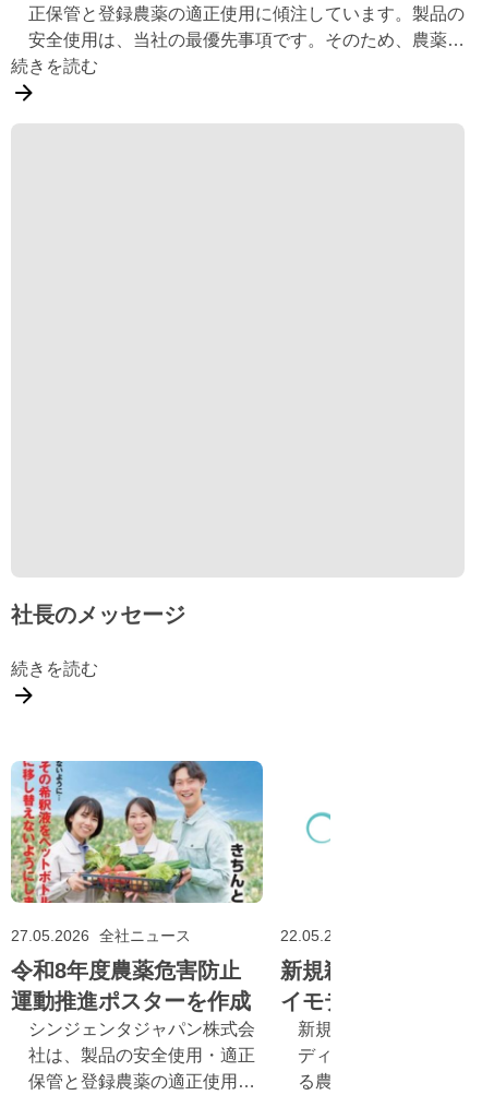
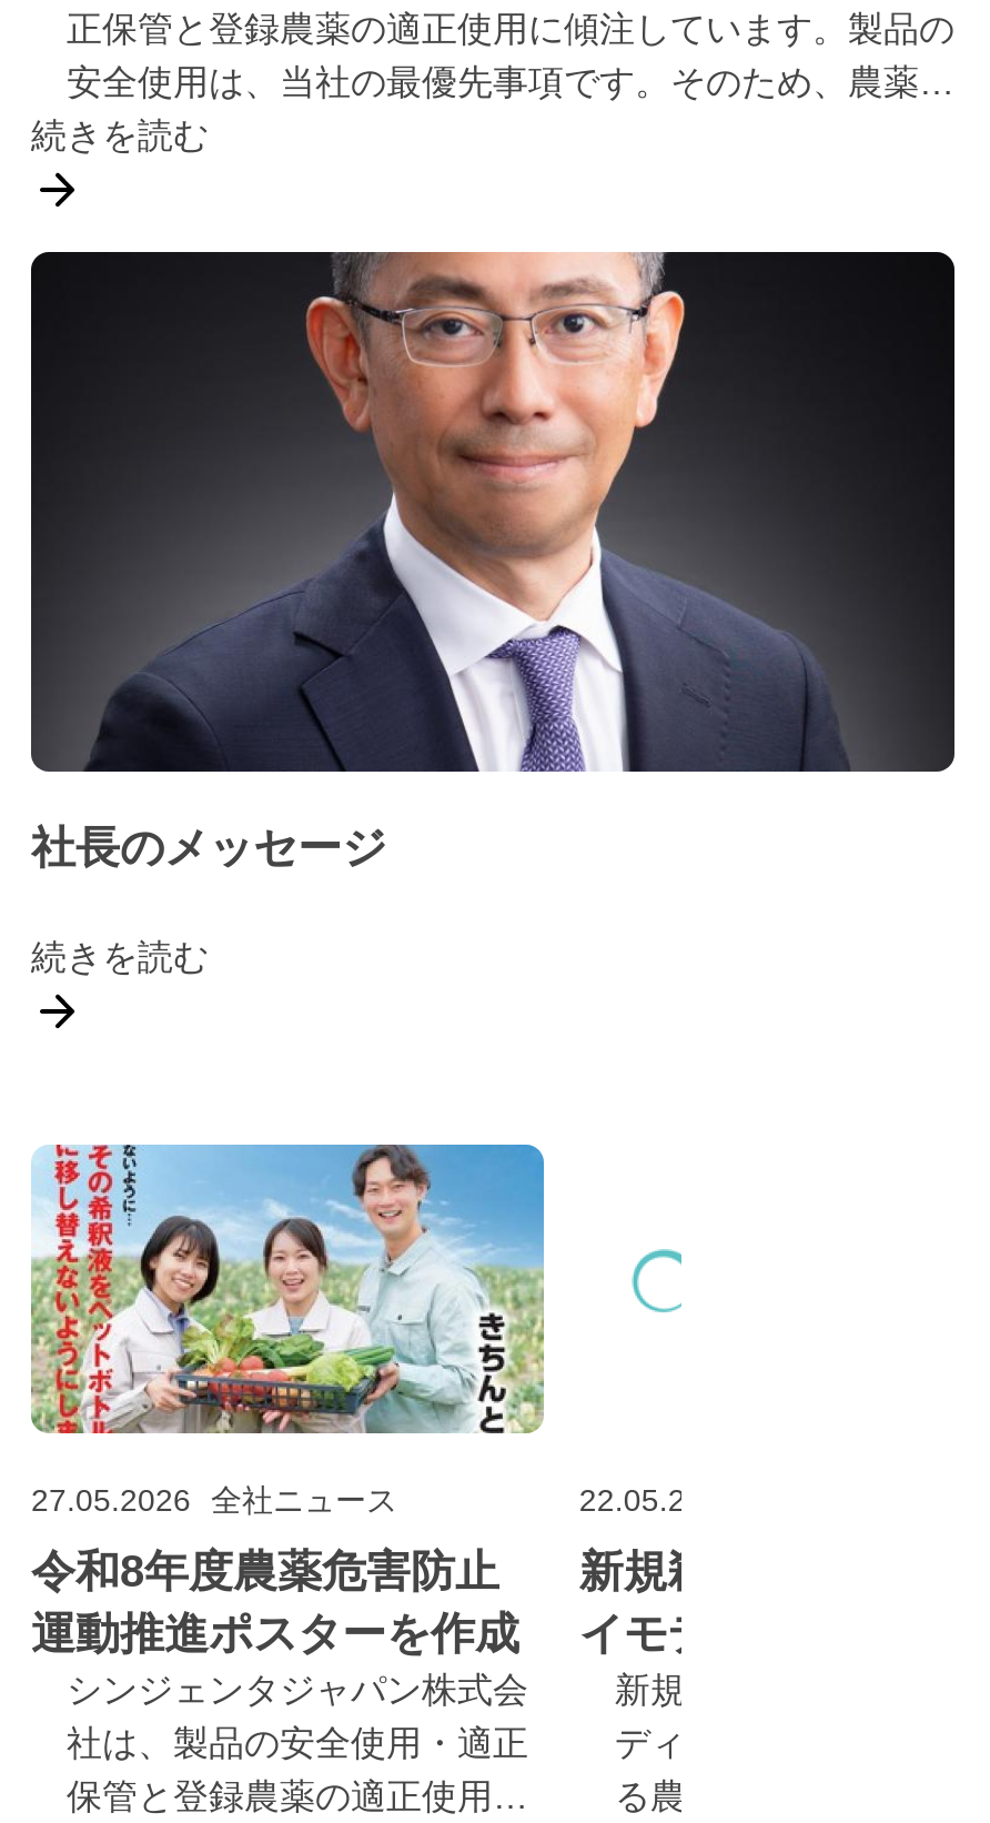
+ [image]
